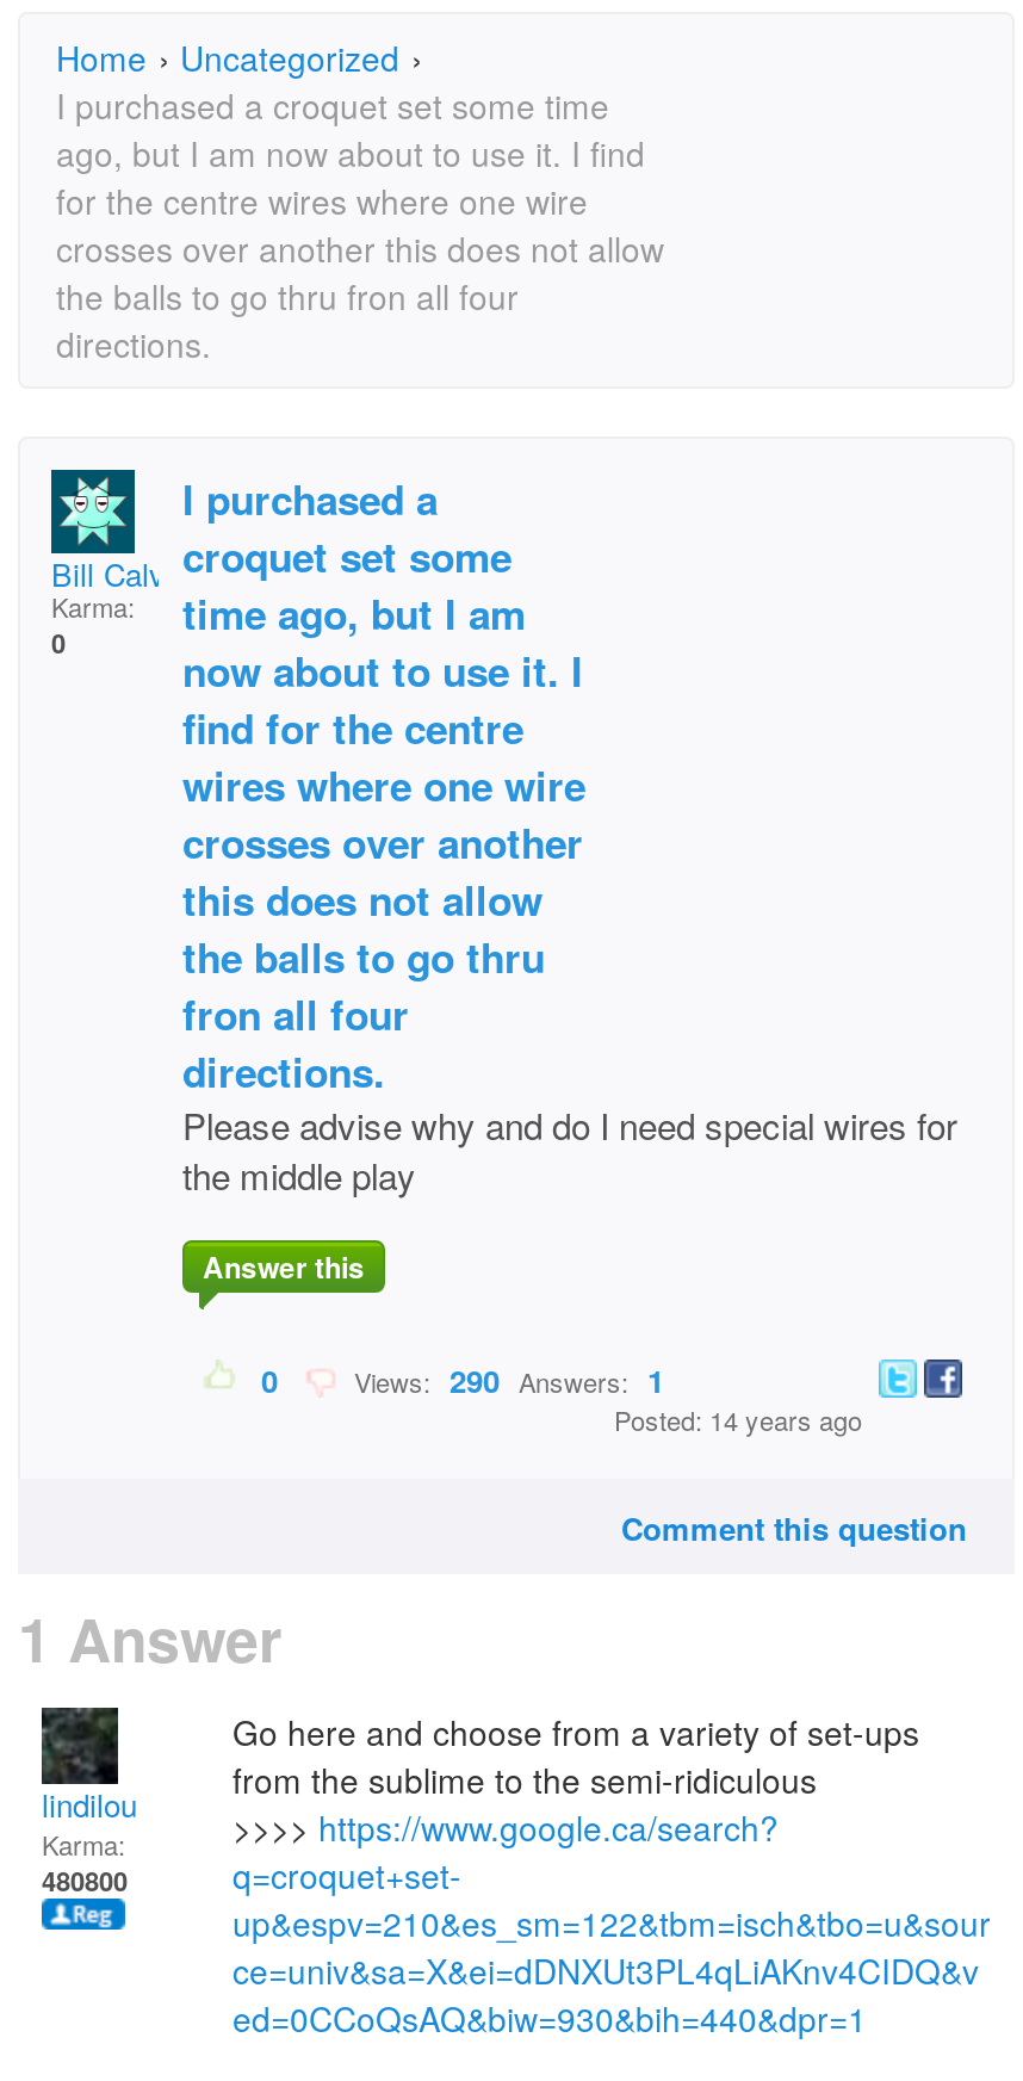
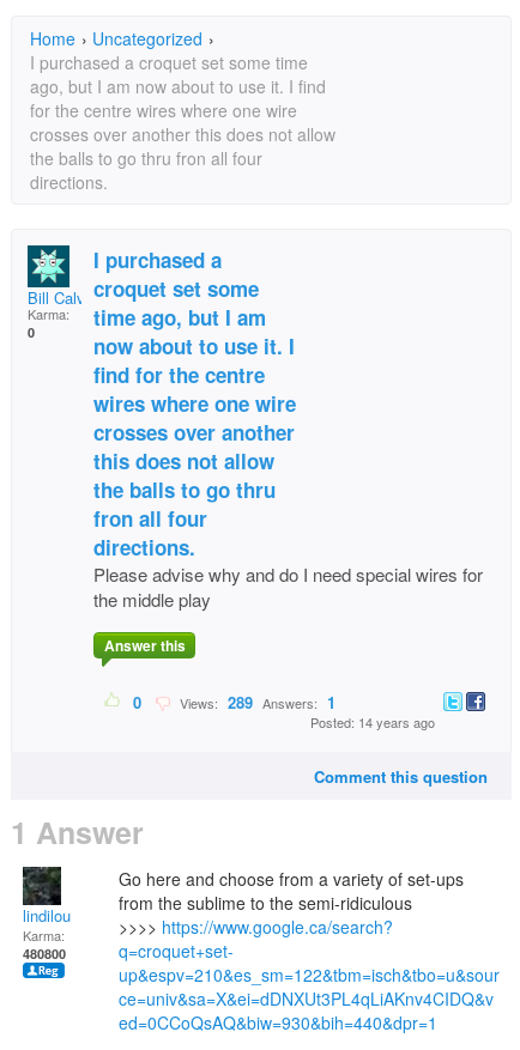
- Views: 290 Answers: 1
+ Views: 289 Answers: 1
